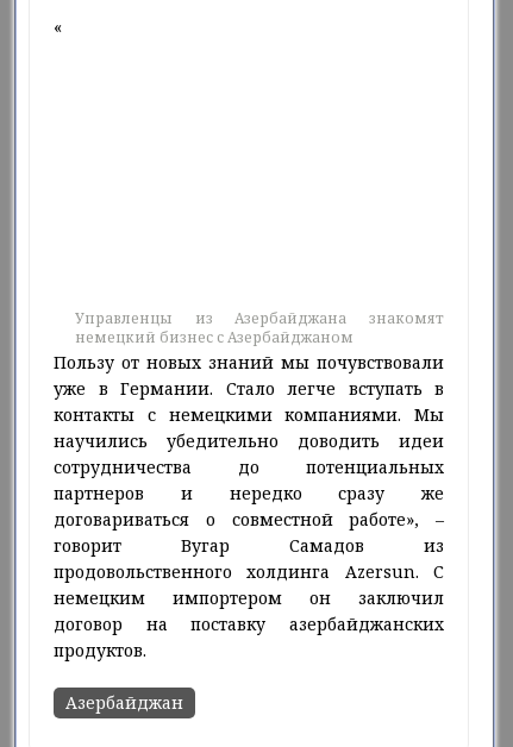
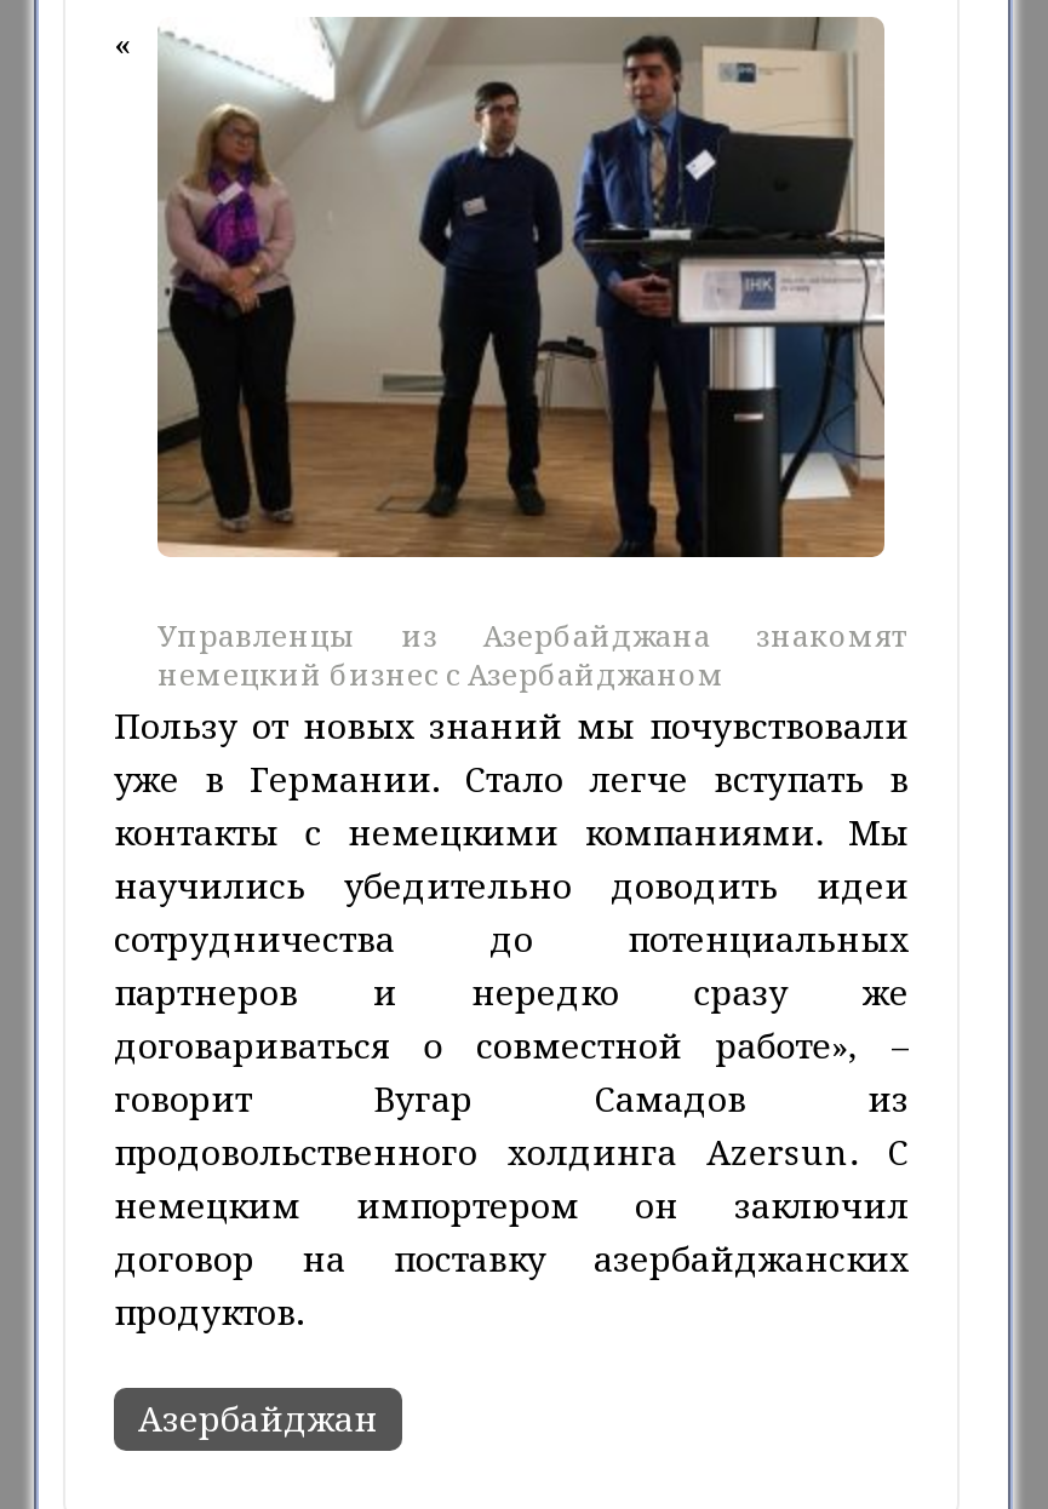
+ [image]
